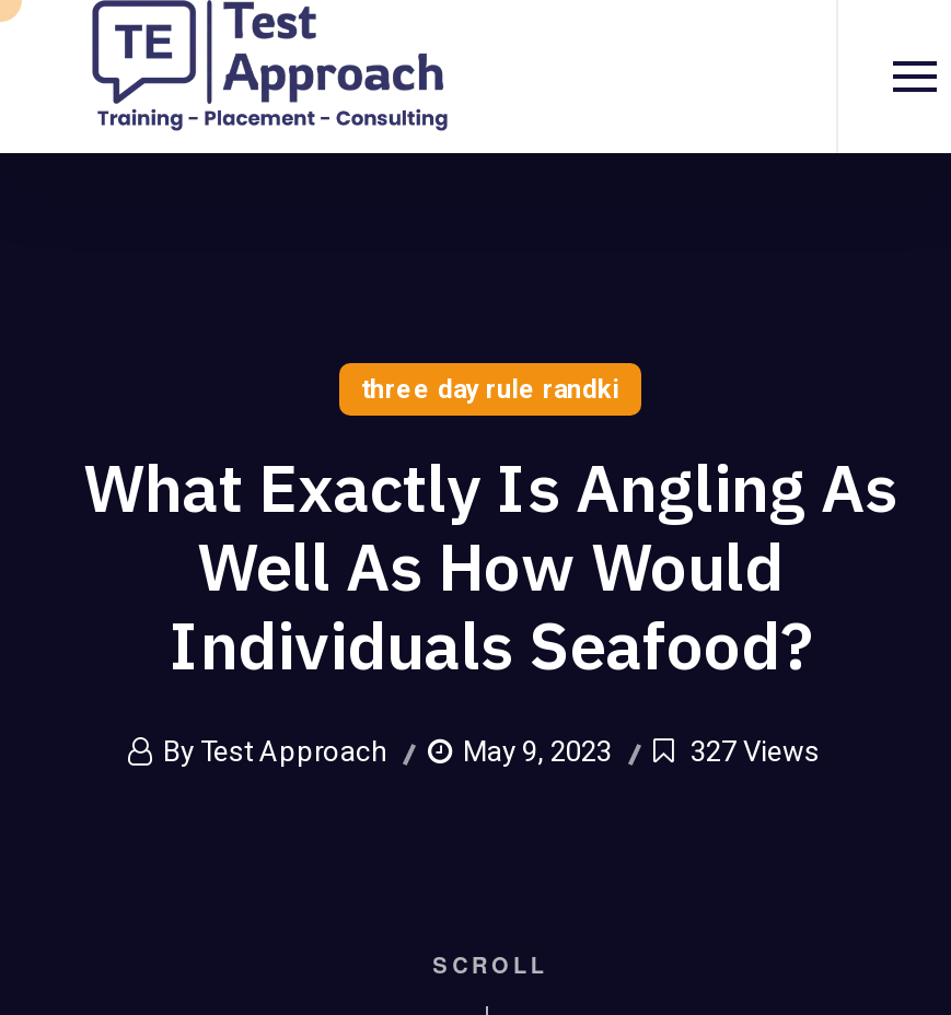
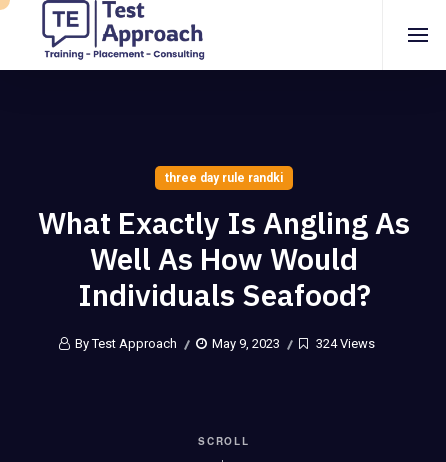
- 327 Views
+ 324 Views
